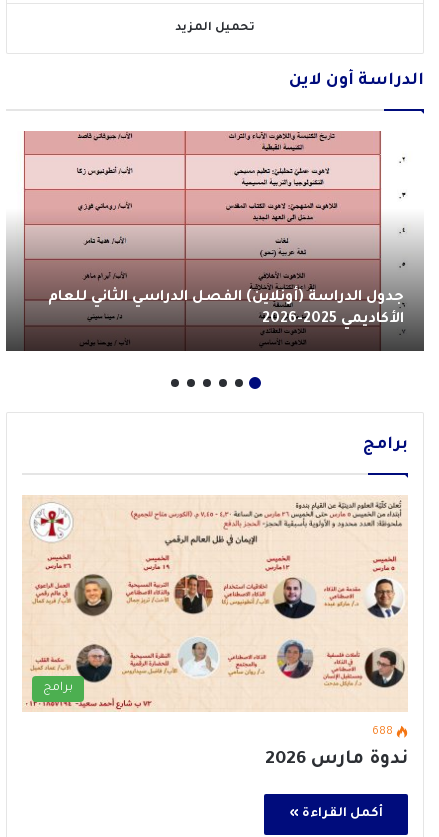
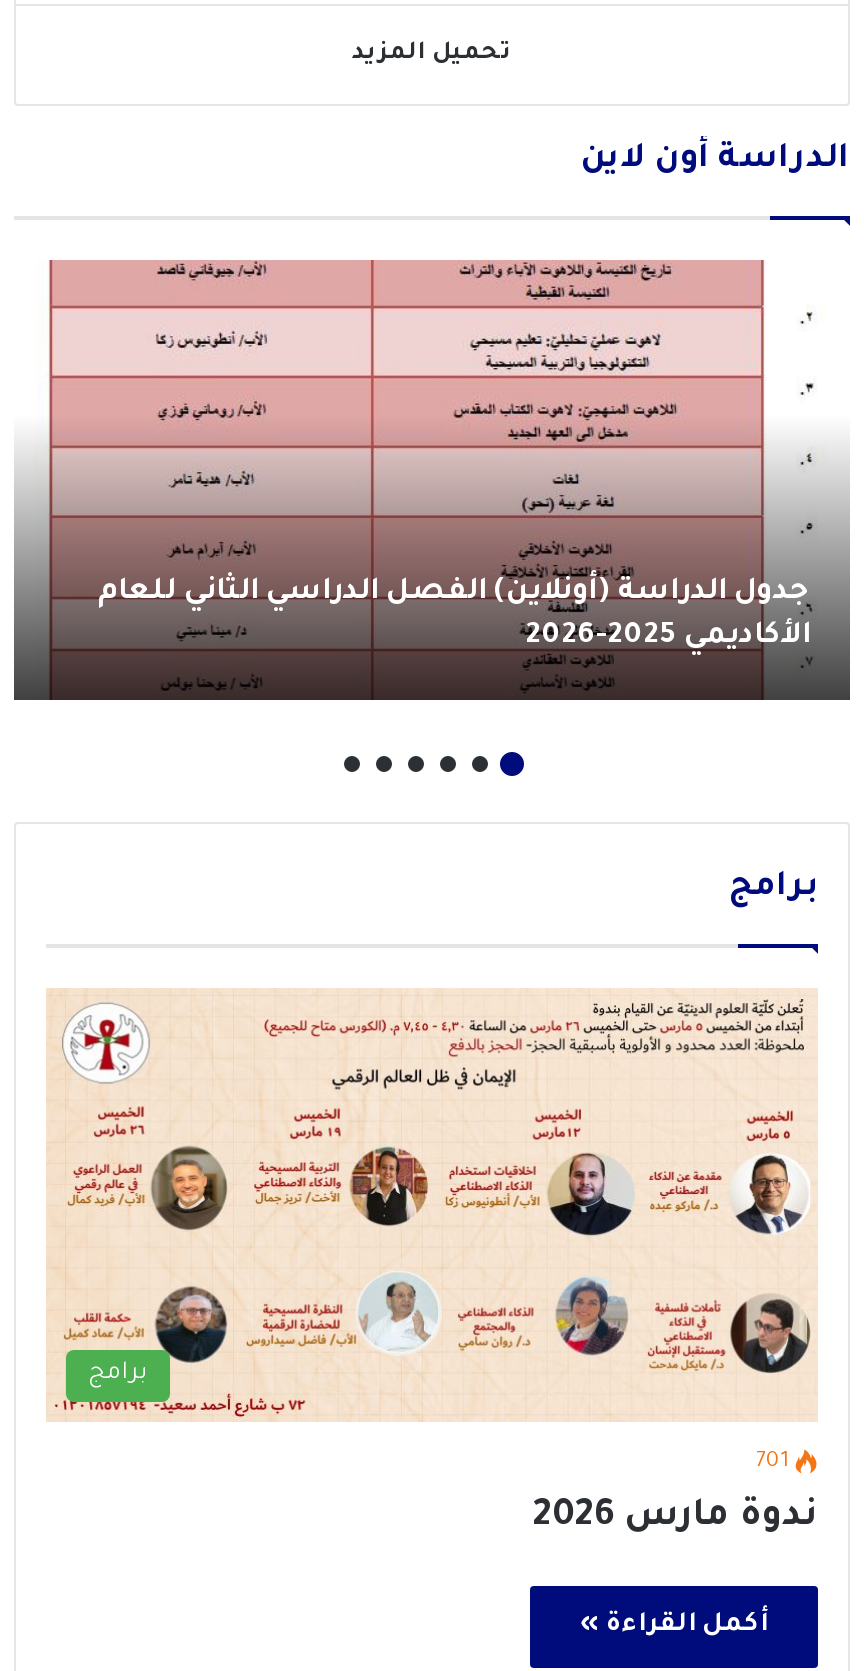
- 688
+ 701
